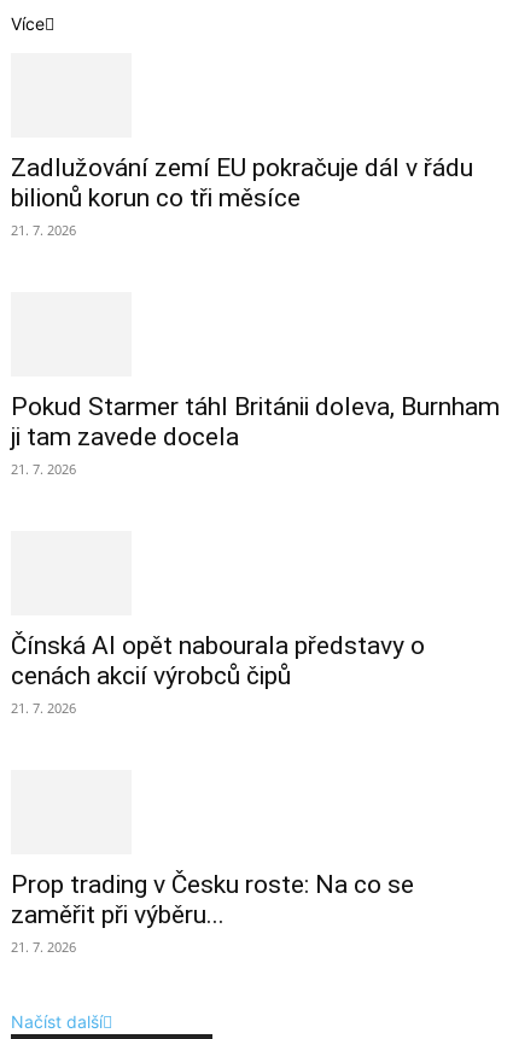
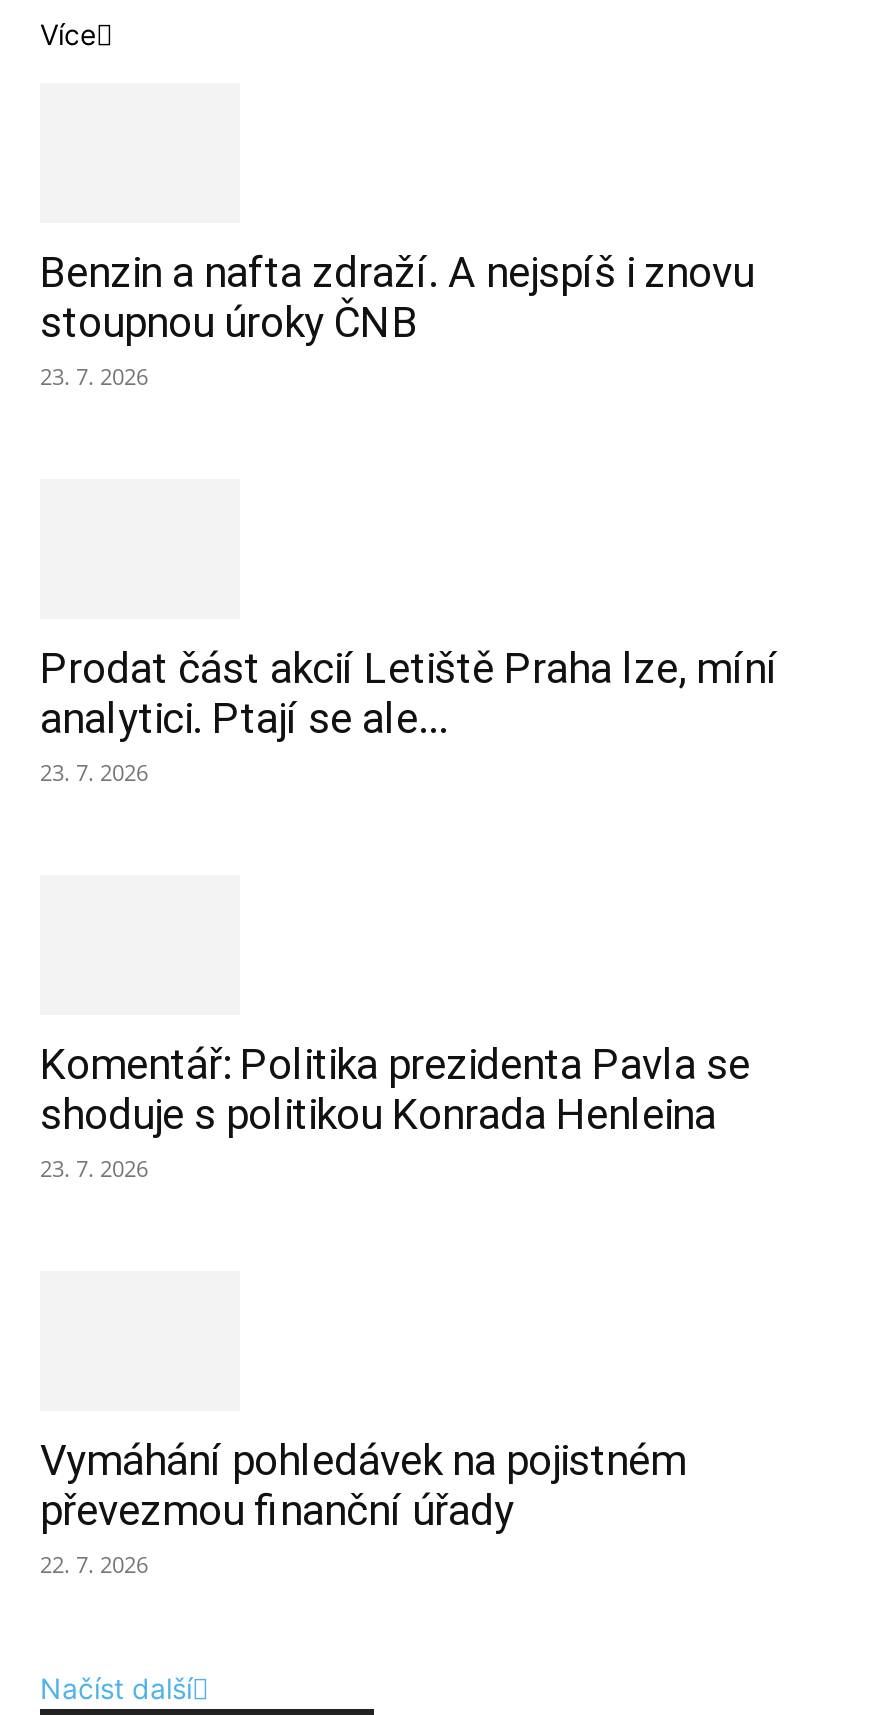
- Zadlužování zemí EU pokračuje dál v řádu
- bilionů korun co tři měsíce
- 21. 7. 2026
+ Benzin a nafta zdraží. A nejspíš i znovu
+ stoupnou úroky ČNB
+ 23. 7. 2026

- Pokud Starmer táhl Británii doleva, Burnham
- ji tam zavede docela
- 21. 7. 2026
+ Prodat část akcií Letiště Praha lze, míní
+ analytici. Ptají se ale...
+ 23. 7. 2026

- Čínská AI opět nabourala představy o
- cenách akcií výrobců čipů
- 21. 7. 2026
+ Komentář: Politika prezidenta Pavla se
+ shoduje s politikou Konrada Henleina
+ 23. 7. 2026

- Prop trading v Česku roste: Na co se
- zaměřit při výběru...
- 21. 7. 2026
+ Vymáhání pohledávek na pojistném
+ převezmou finanční úřady
+ 22. 7. 2026
